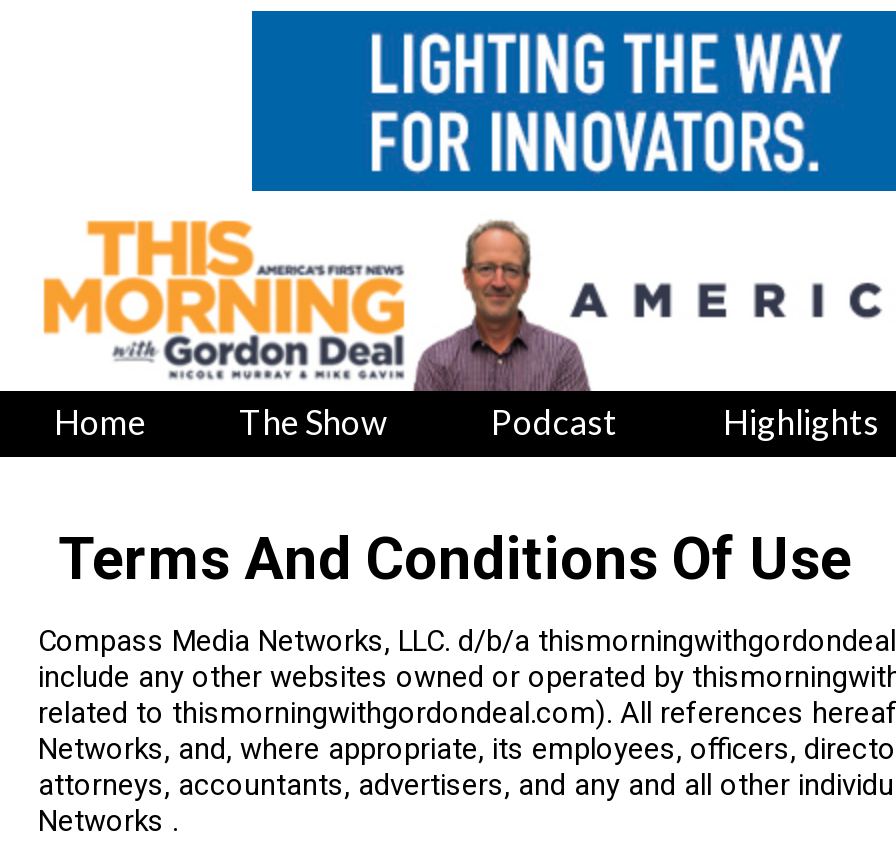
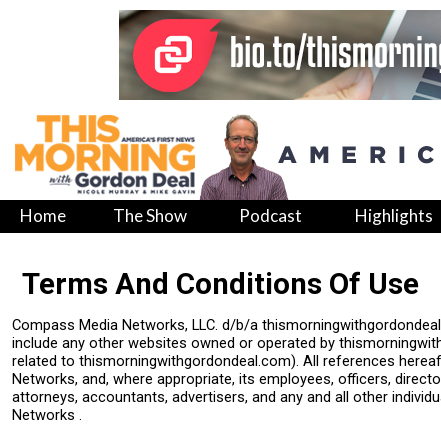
- [image]
+ [image]
